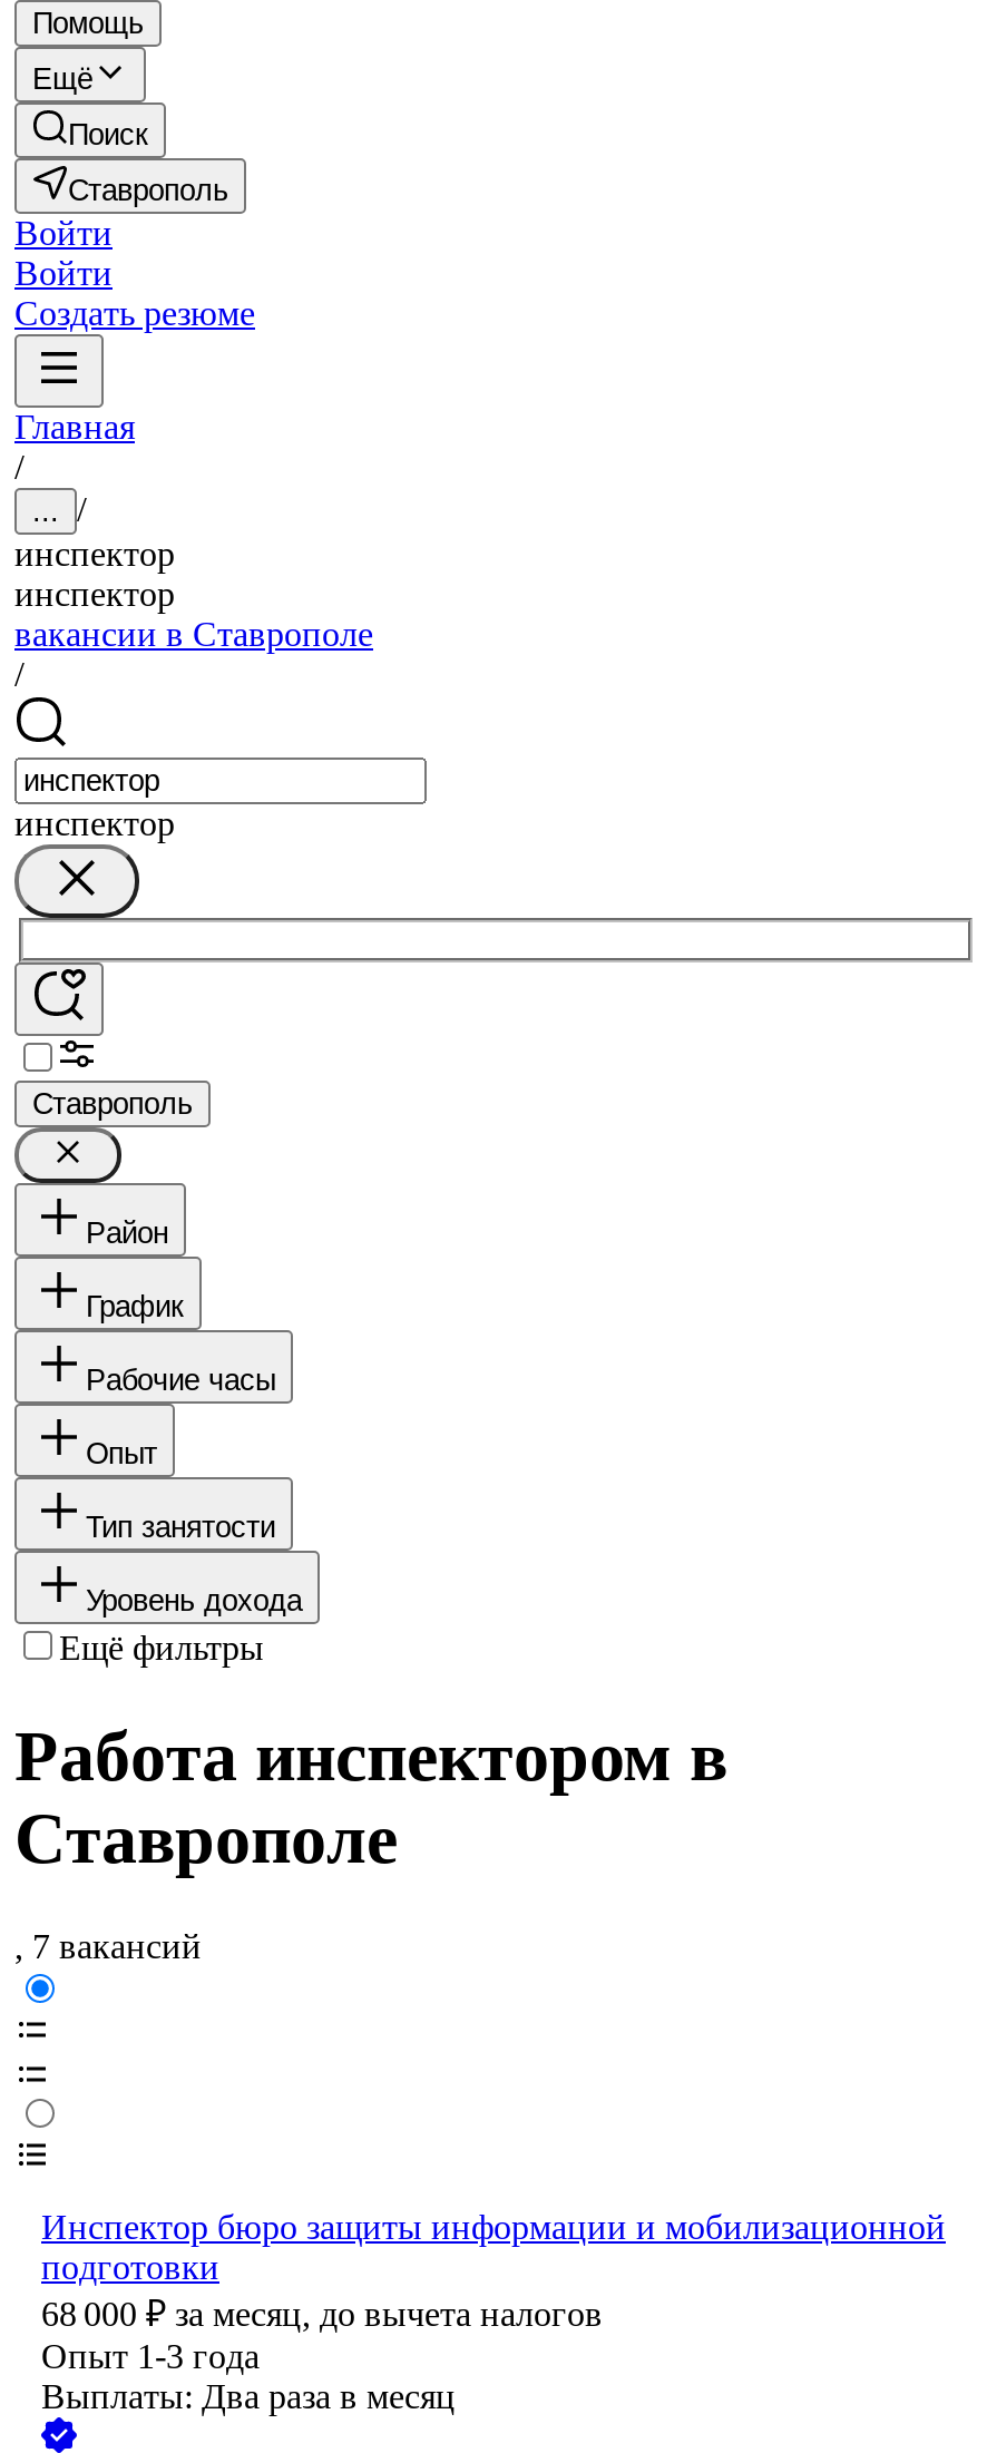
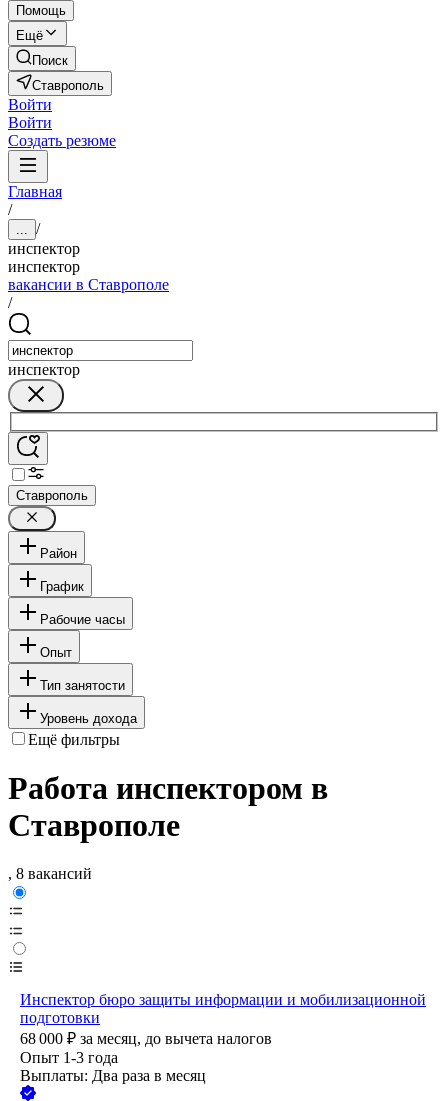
- , 7 вакансий
+ , 8 вакансий
